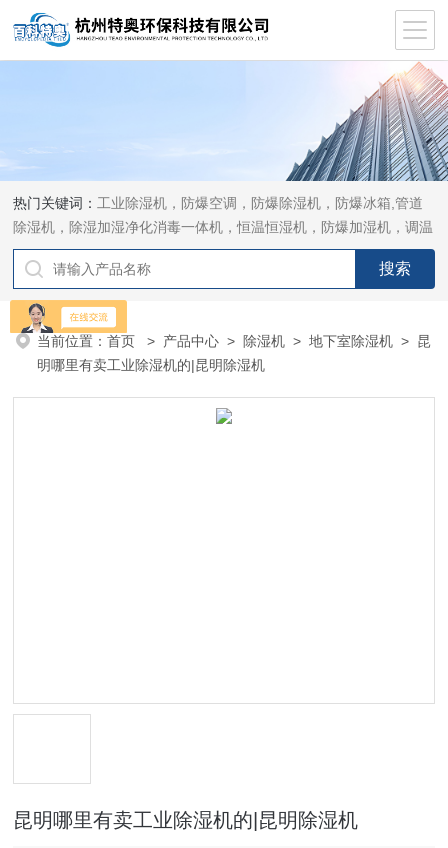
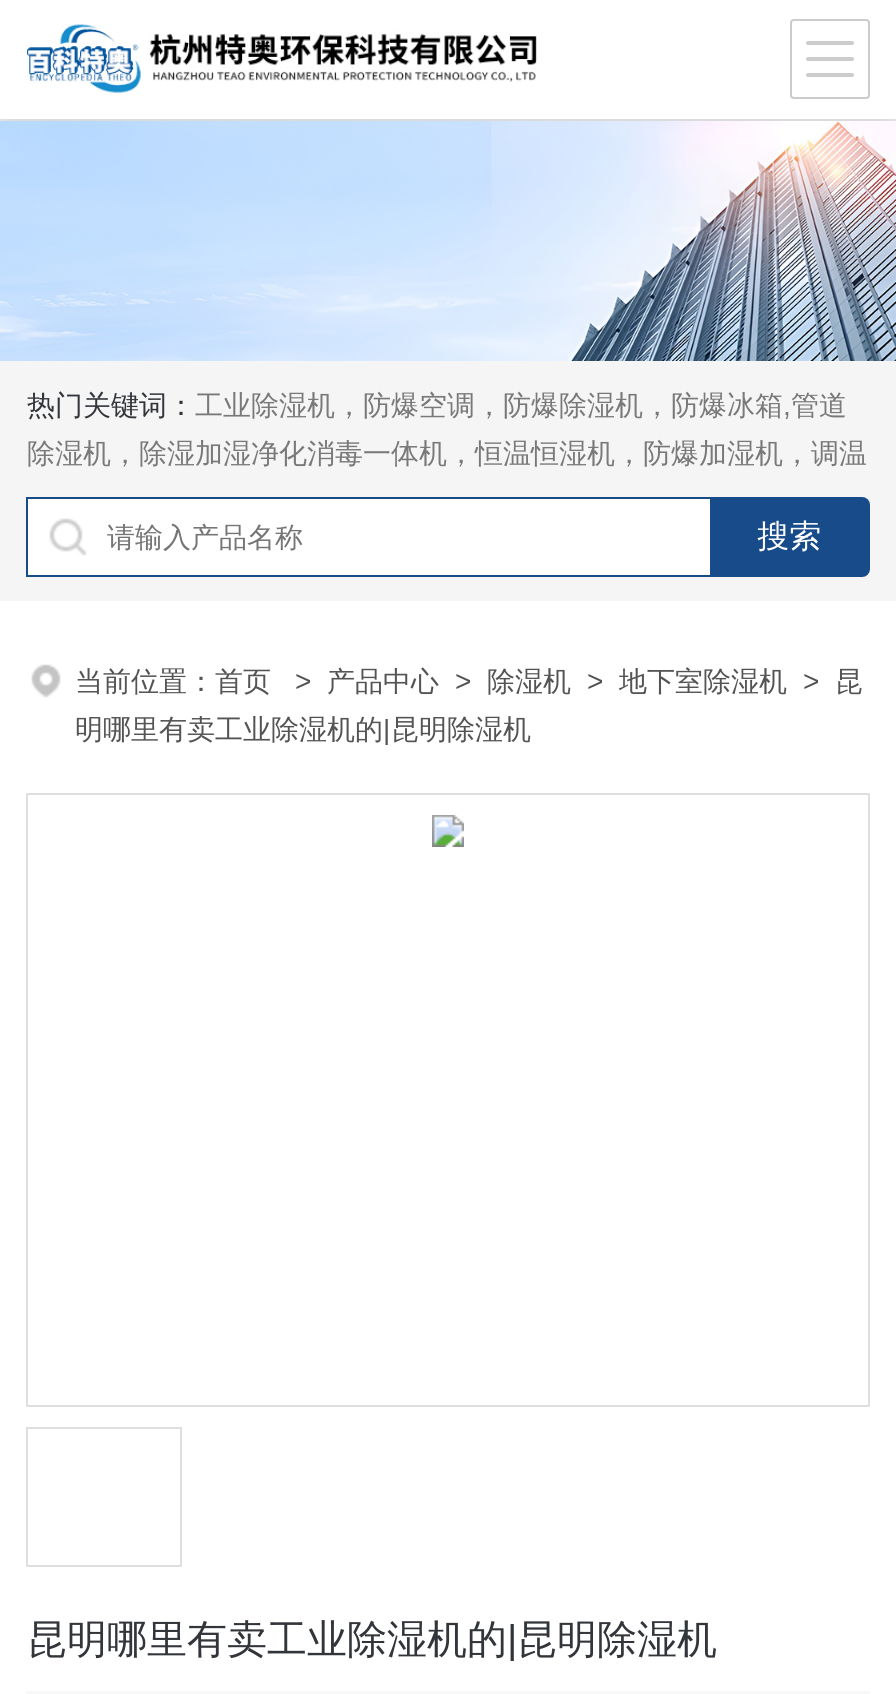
- [image]
